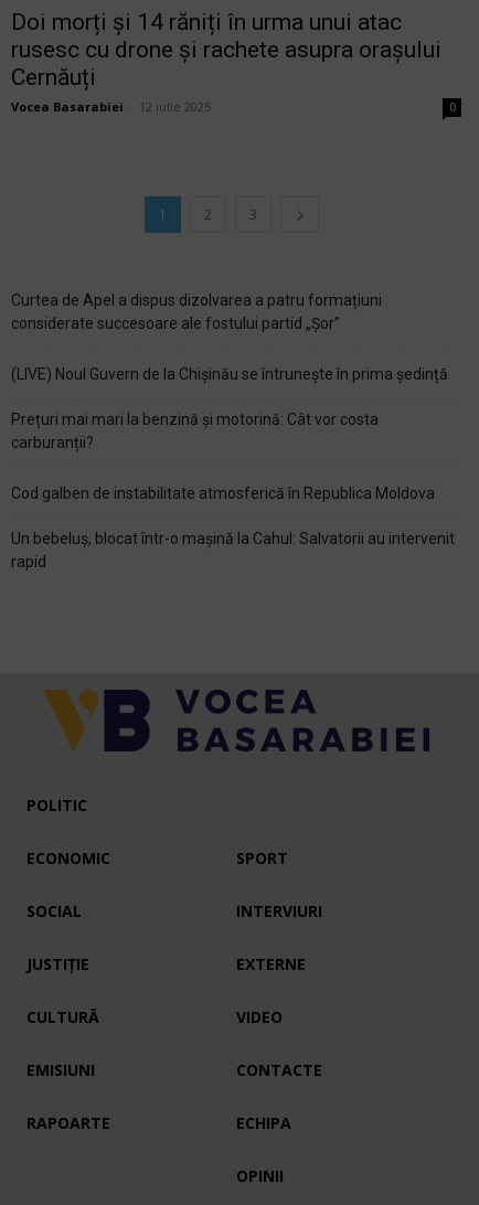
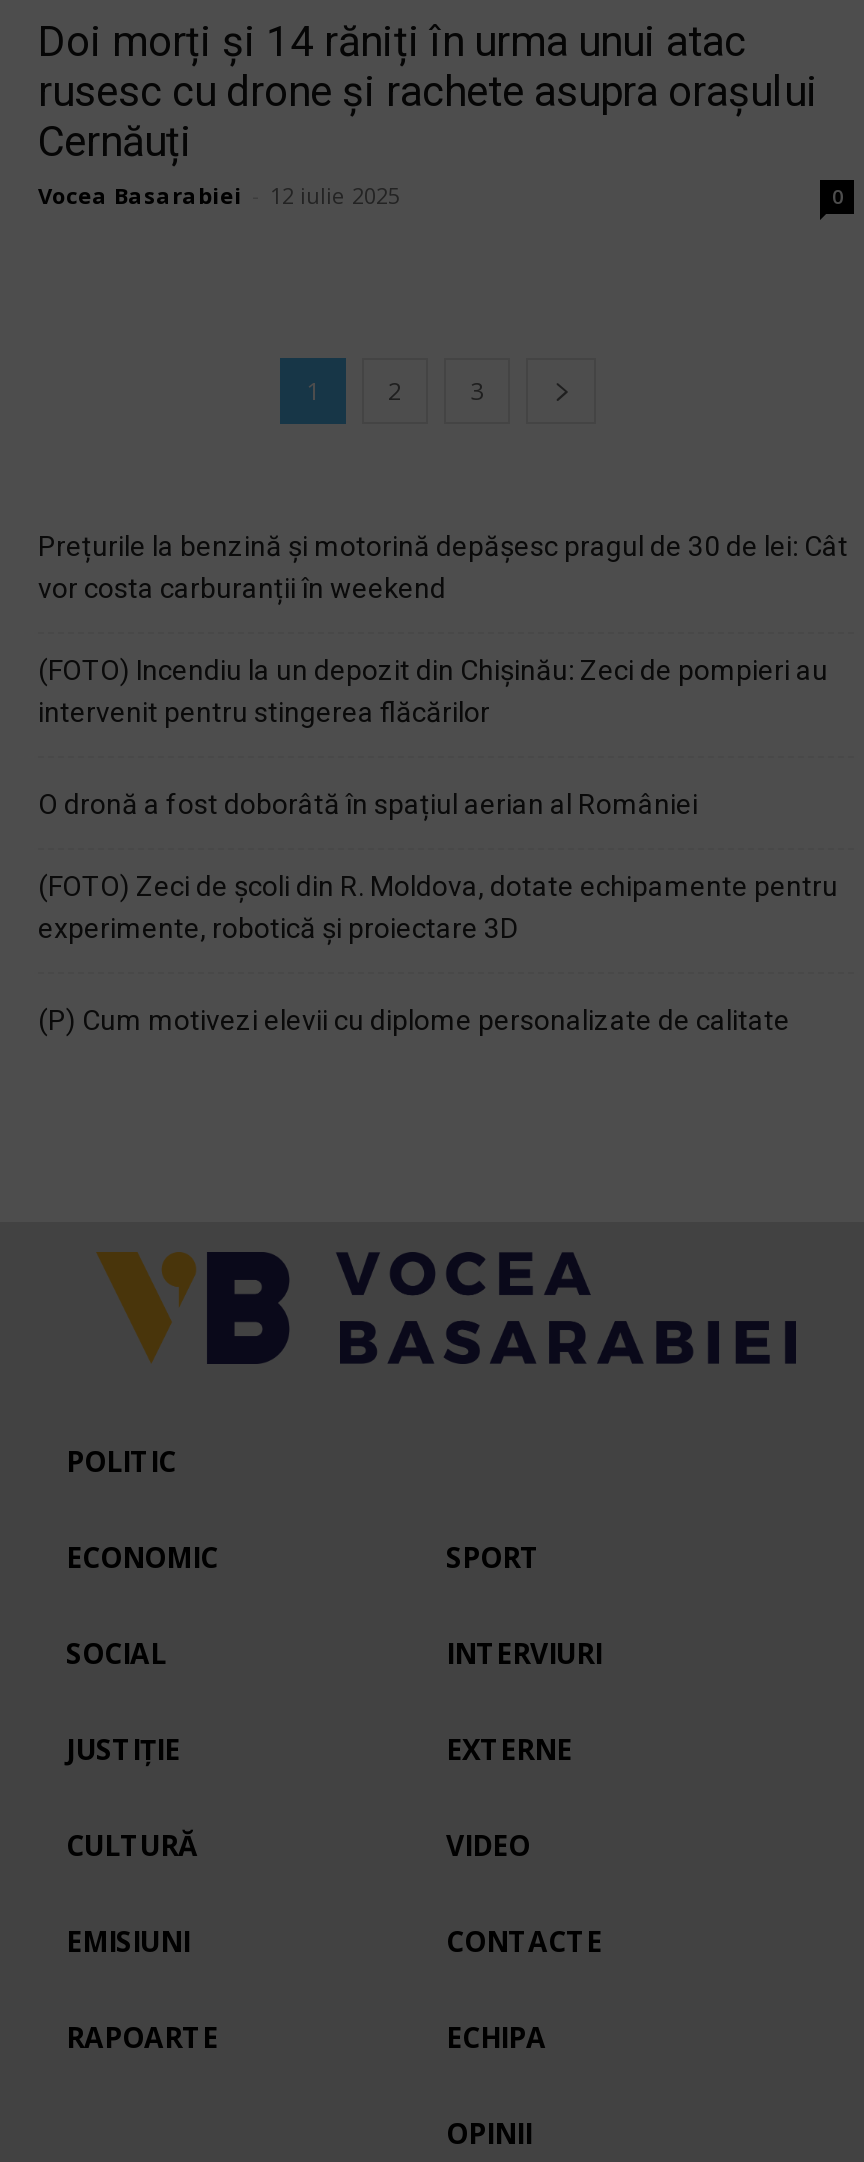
- Curtea de Apel a dispus dizolvarea a patru formațiuni
- considerate succesoare ale fostului partid „Șor”
+ Prețurile la benzină și motorină depășesc pragul de 30 de lei: Cât
+ vor costa carburanții în weekend

- (LIVE) Noul Guvern de la Chișinău se întrunește în prima ședință
+ (FOTO) Incendiu la un depozit din Chișinău: Zeci de pompieri au
+ intervenit pentru stingerea flăcărilor

- Prețuri mai mari la benzină și motorină: Cât vor costa
- carburanții?
+ O dronă a fost doborâtă în spațiul aerian al României

- Cod galben de instabilitate atmosferică în Republica Moldova
+ (FOTO) Zeci de școli din R. Moldova, dotate echipamente pentru
+ experimente, robotică și proiectare 3D

- Un bebeluș, blocat într-o mașină la Cahul: Salvatorii au intervenit
- rapid
+ (P) Cum motivezi elevii cu diplome personalizate de calitate
